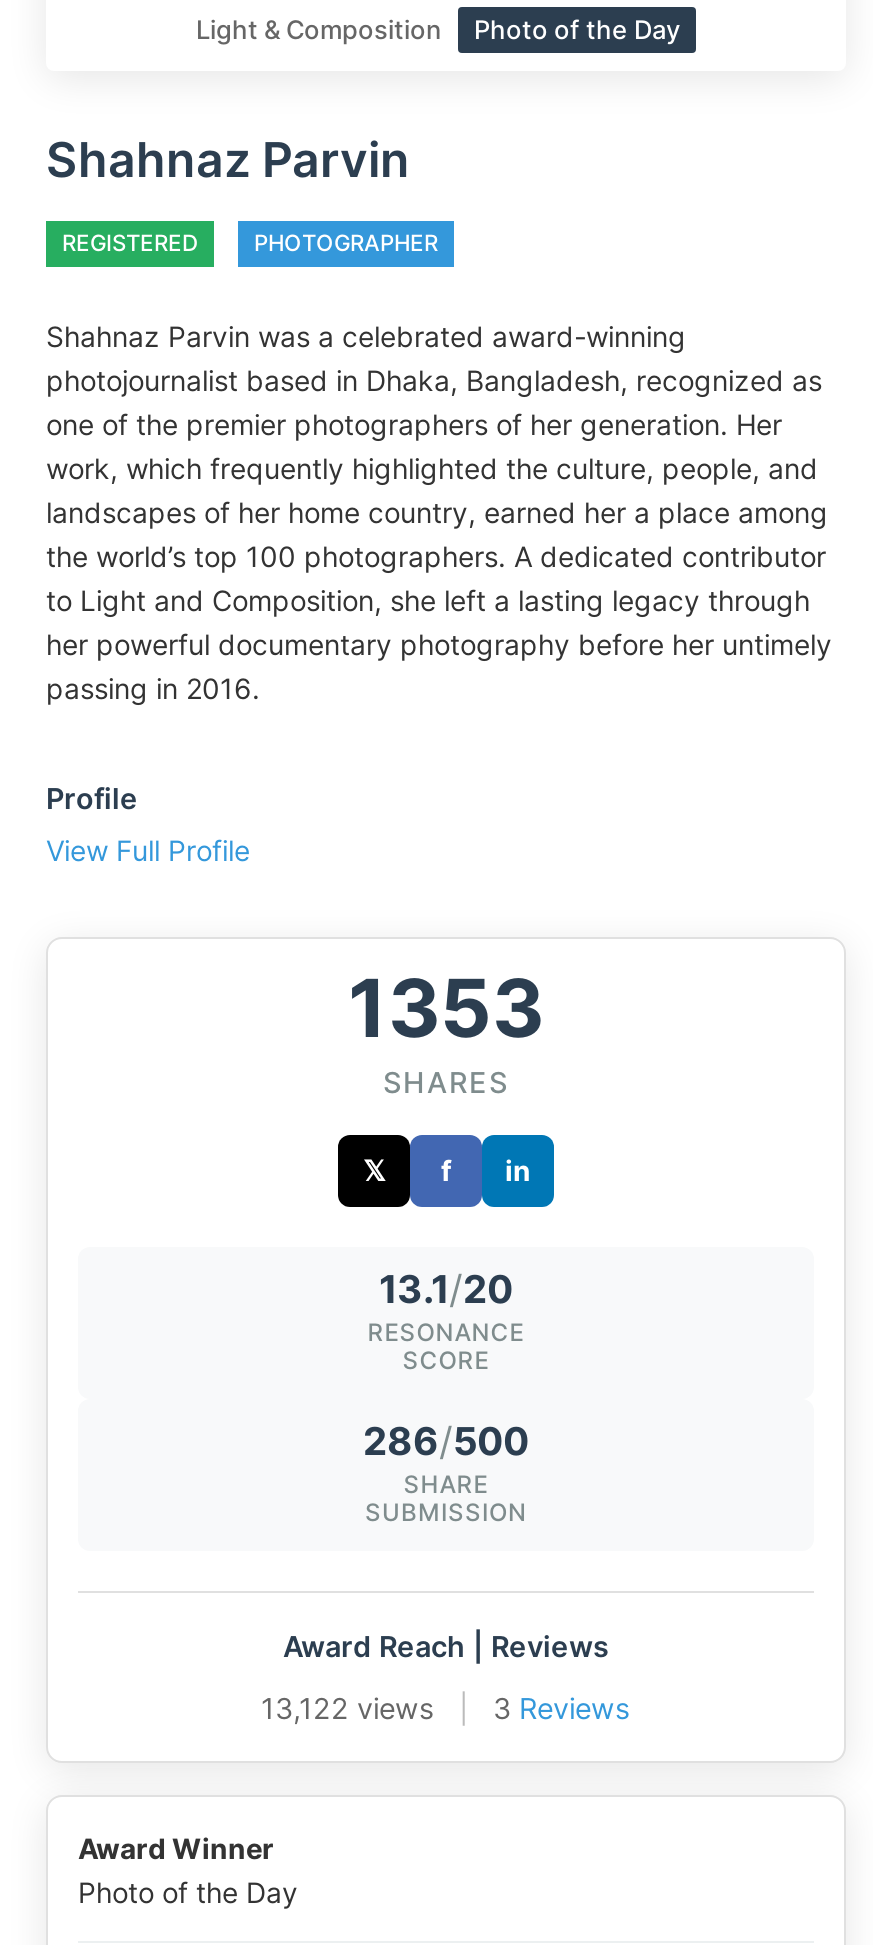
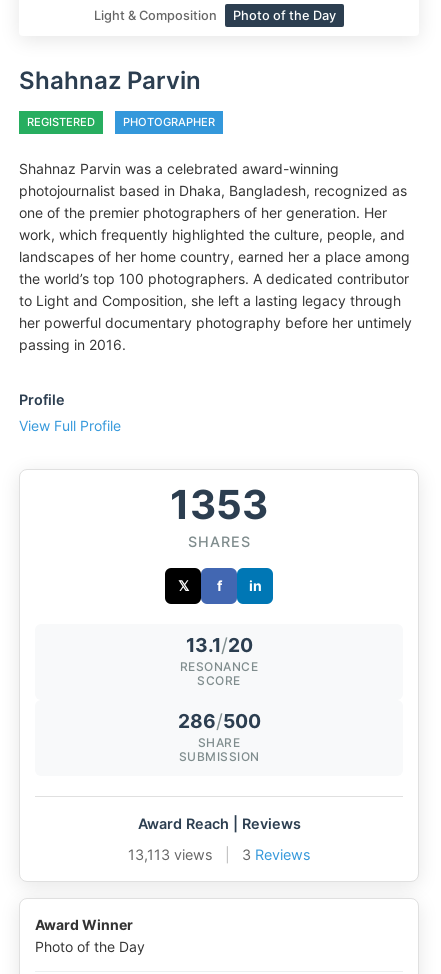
- 13,122 views
+ 13,113 views
